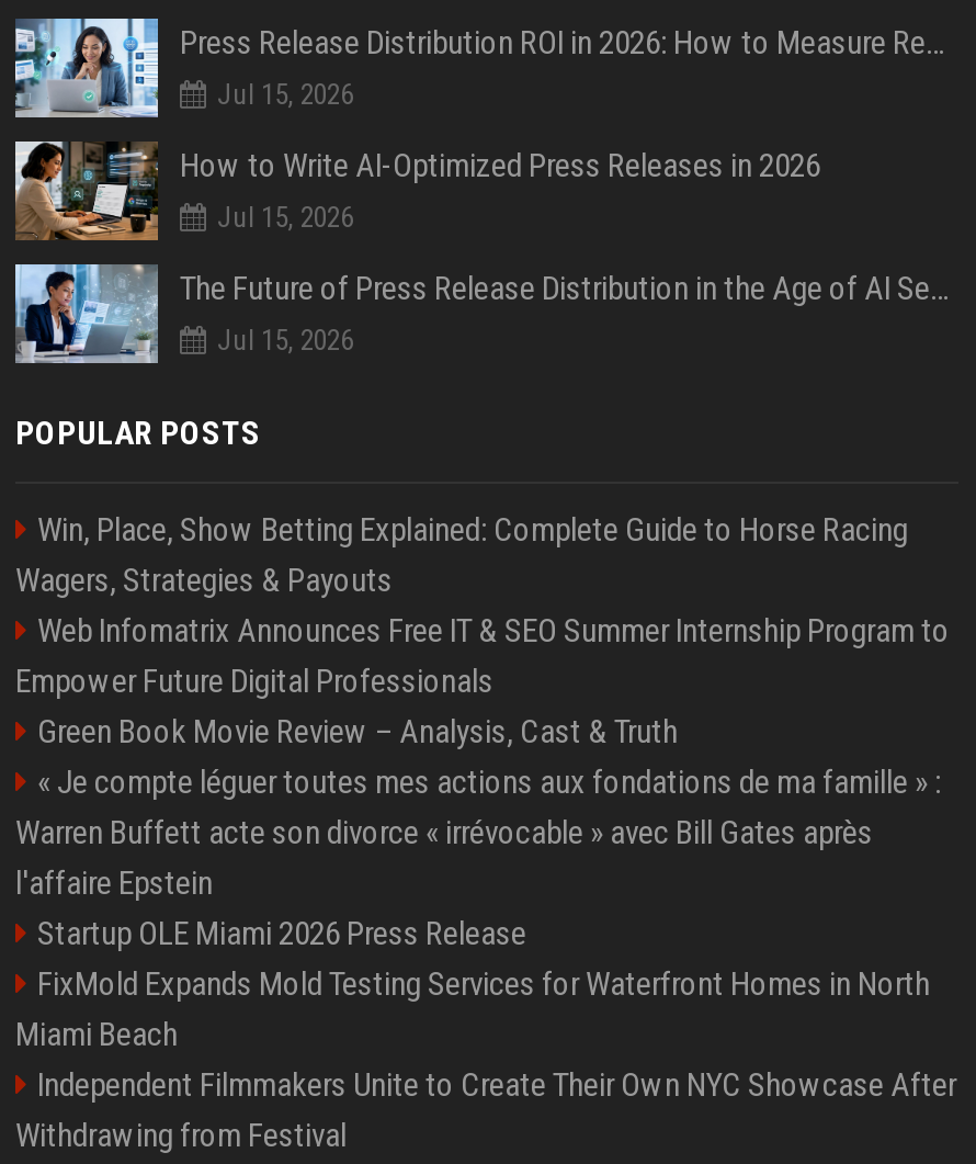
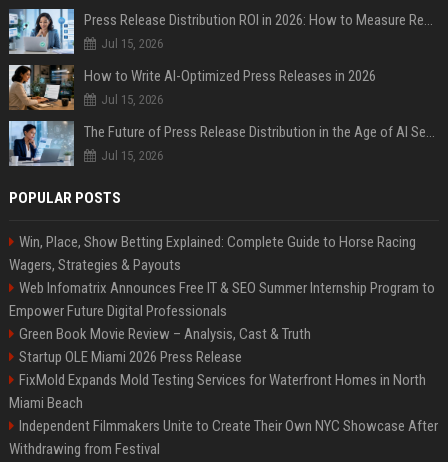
- « Je compte léguer toutes mes actions aux fondations de ma famille » :
- Warren Buffett acte son divorce « irrévocable » avec Bill Gates après
- l'affaire Epstein
